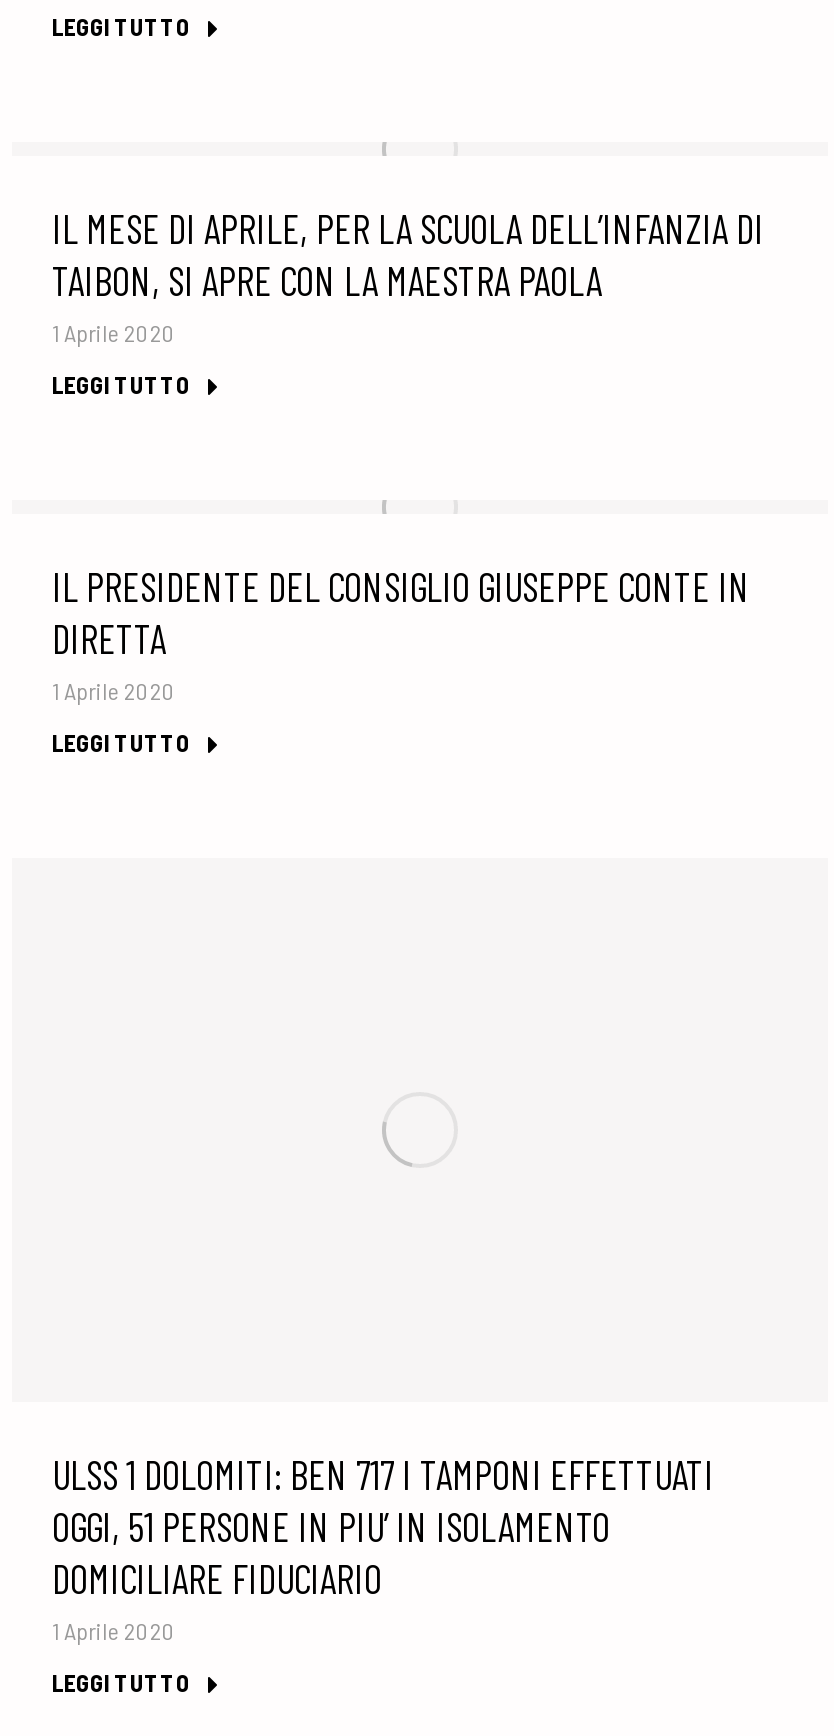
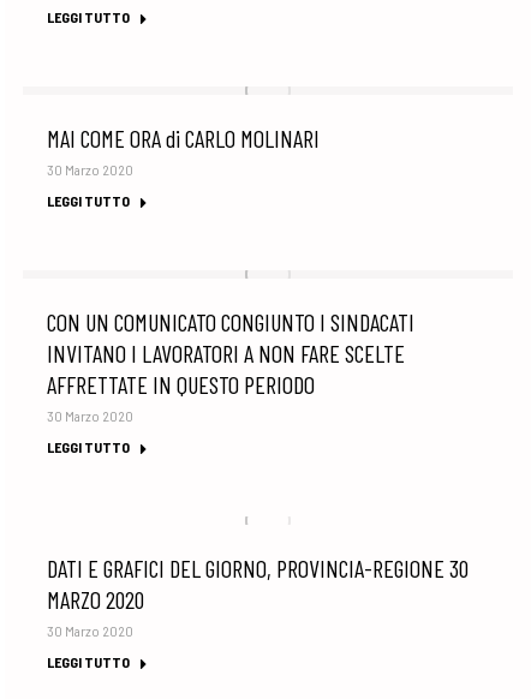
- IL MESE DI APRILE, PER LA SCUOLA DELL’INFANZIA DI
- TAIBON, SI APRE CON LA MAESTRA PAOLA
- 1 Aprile 2020
+ MAI COME ORA di CARLO MOLINARI
+ 30 Marzo 2020

- IL PRESIDENTE DEL CONSIGLIO GIUSEPPE CONTE IN
- DIRETTA
- 1 Aprile 2020
+ CON UN COMUNICATO CONGIUNTO I SINDACATI
+ INVITANO I LAVORATORI A NON FARE SCELTE
+ AFFRETTATE IN QUESTO PERIODO
+ 30 Marzo 2020

- ULSS 1 DOLOMITI: BEN 717 I TAMPONI EFFETTUATI
- OGGI, 51 PERSONE IN PIU’ IN ISOLAMENTO
- DOMICILIARE FIDUCIARIO
- 1 Aprile 2020
+ DATI E GRAFICI DEL GIORNO, PROVINCIA-REGIONE 30
+ MARZO 2020
+ 30 Marzo 2020
